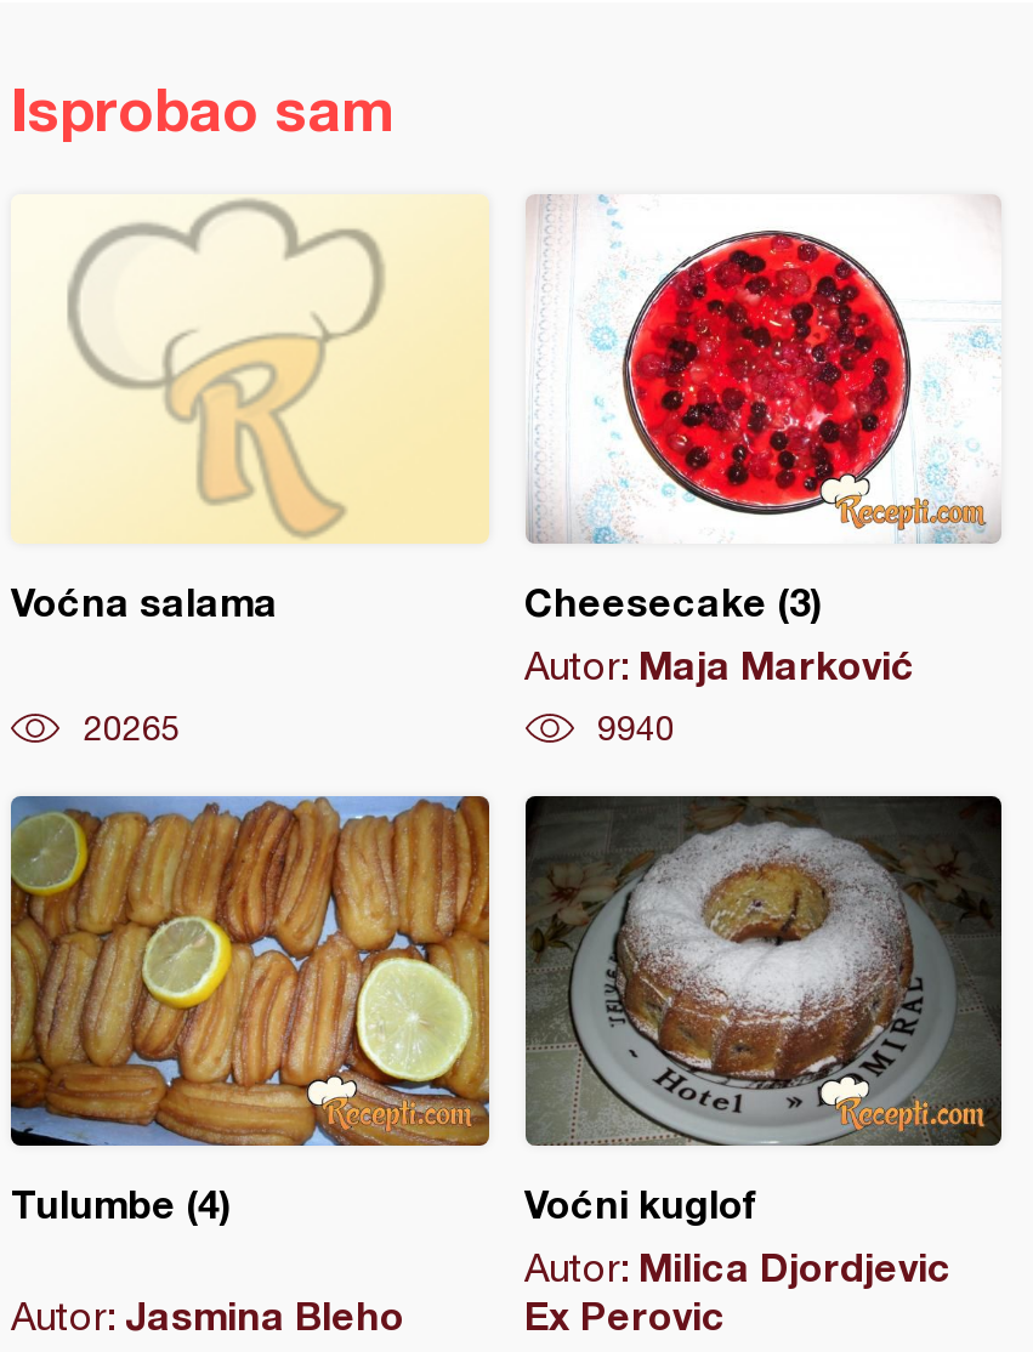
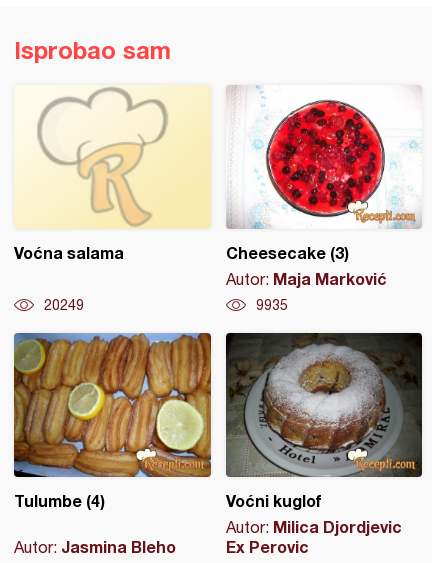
- 20265
+ 20249

- 9940
+ 9935
